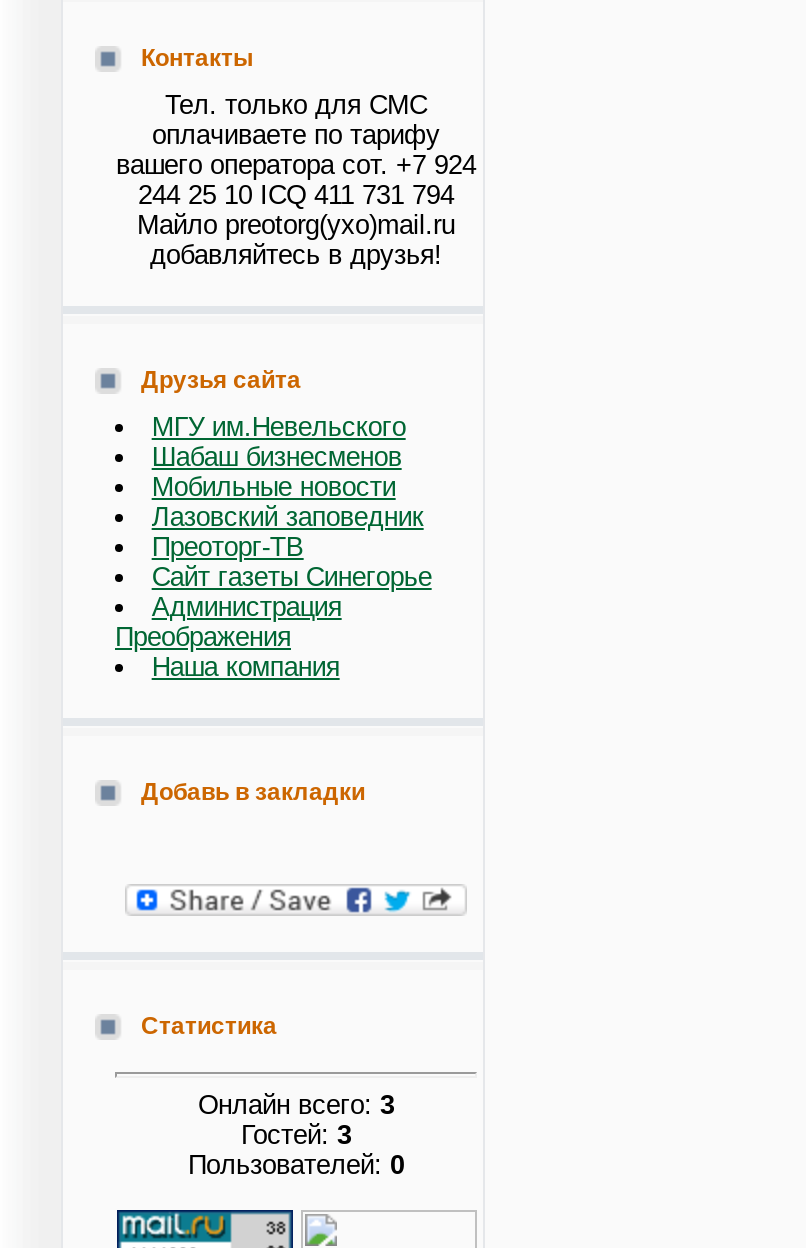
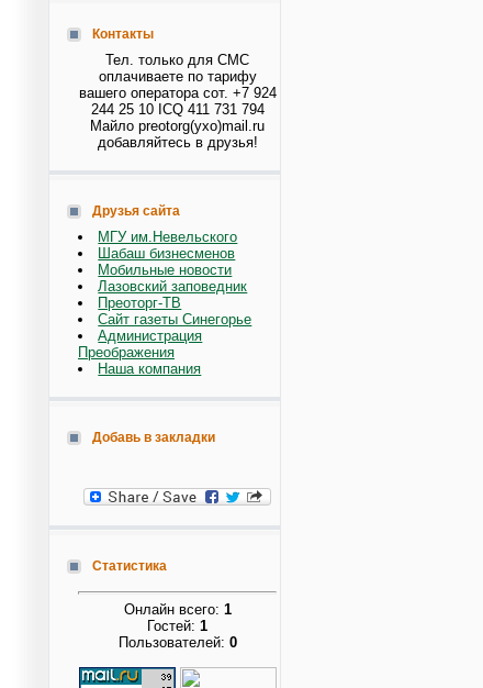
- Онлайн всего: 3
+ Онлайн всего: 1

- Гостей: 3
+ Гостей: 1
